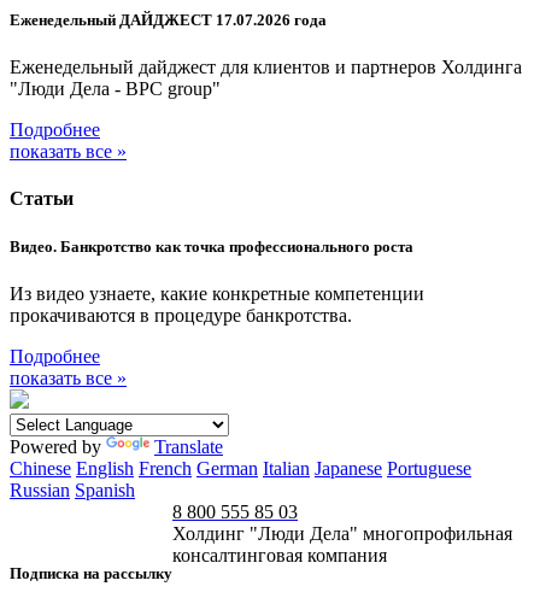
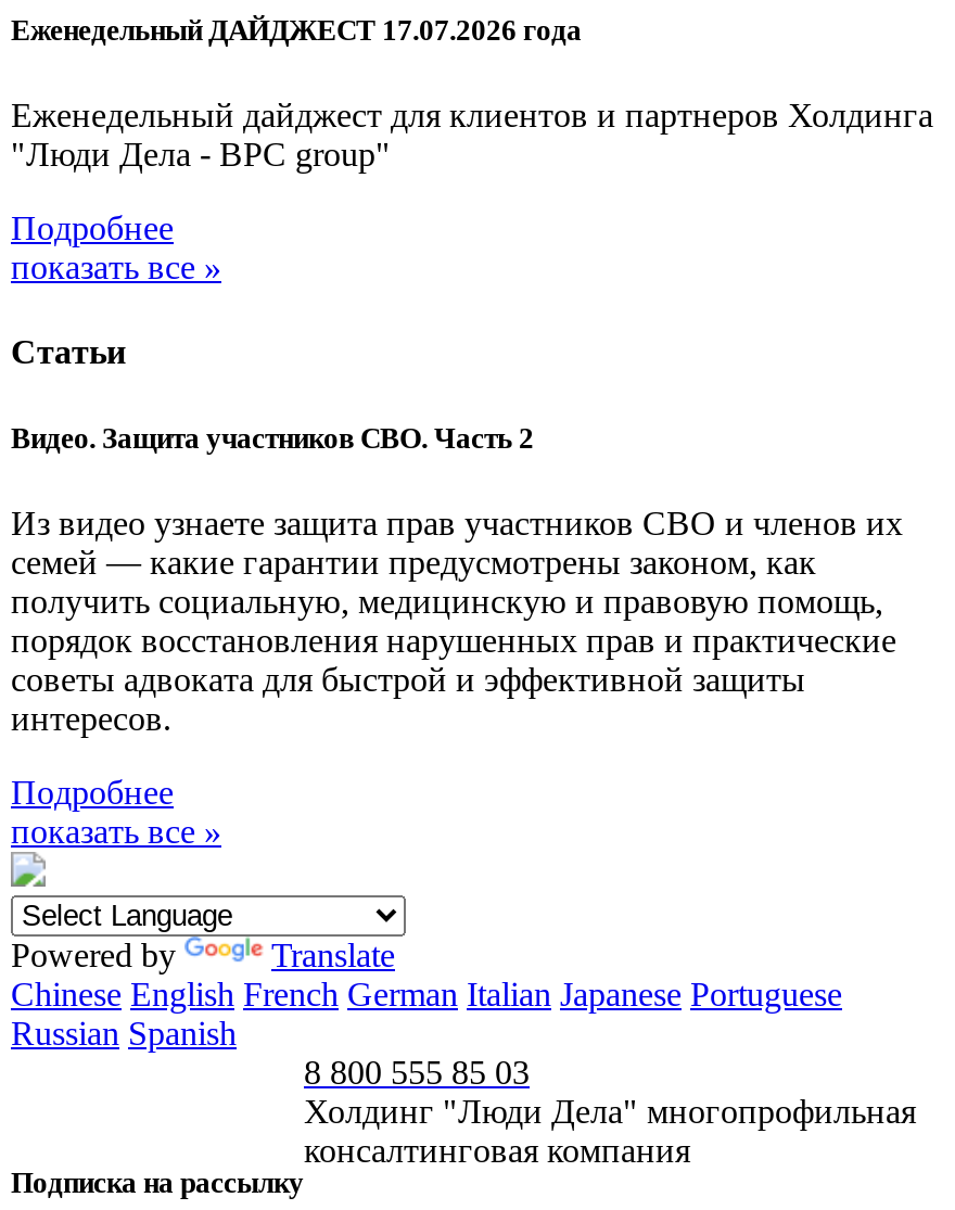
- Видео. Банкротство как точка профессионального роста
+ Видео. Защита участников СВО. Часть 2

- Из видео узнаете, какие конкретные компетенции
- прокачиваются в процедуре банкротства.
+ Из видео узнаете защита прав участников СВО и членов их
+ семей — какие гарантии предусмотрены законом, как
+ получить социальную, медицинскую и правовую помощь,
+ порядок восстановления нарушенных прав и практические
+ советы адвоката для быстрой и эффективной защиты
+ интересов.
